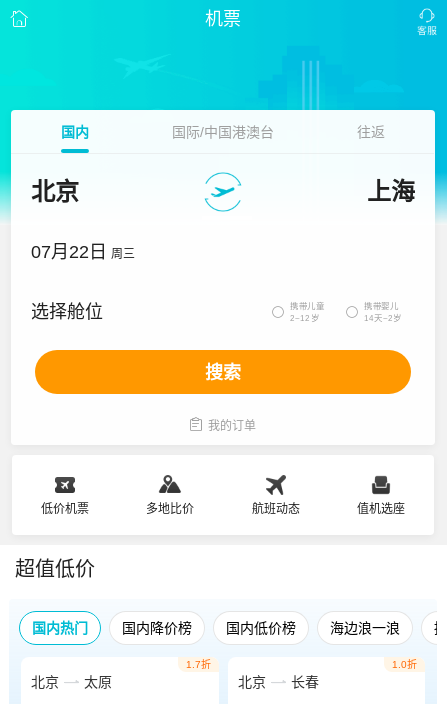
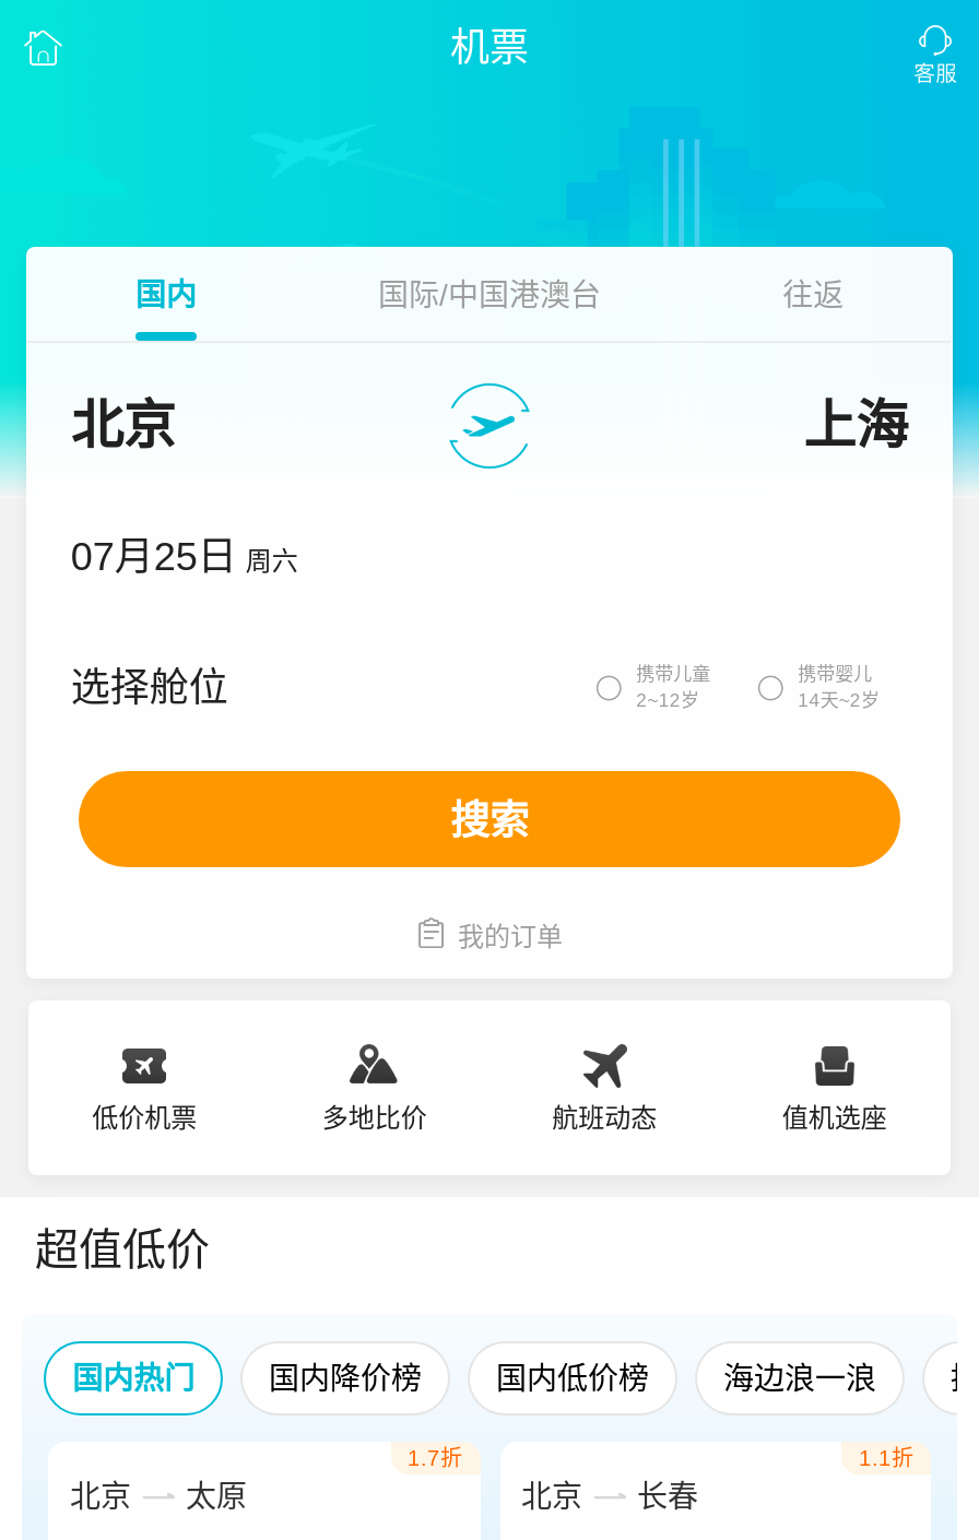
- 07月22日 周三
+ 07月25日 周六

- 1.0折
+ 1.1折
